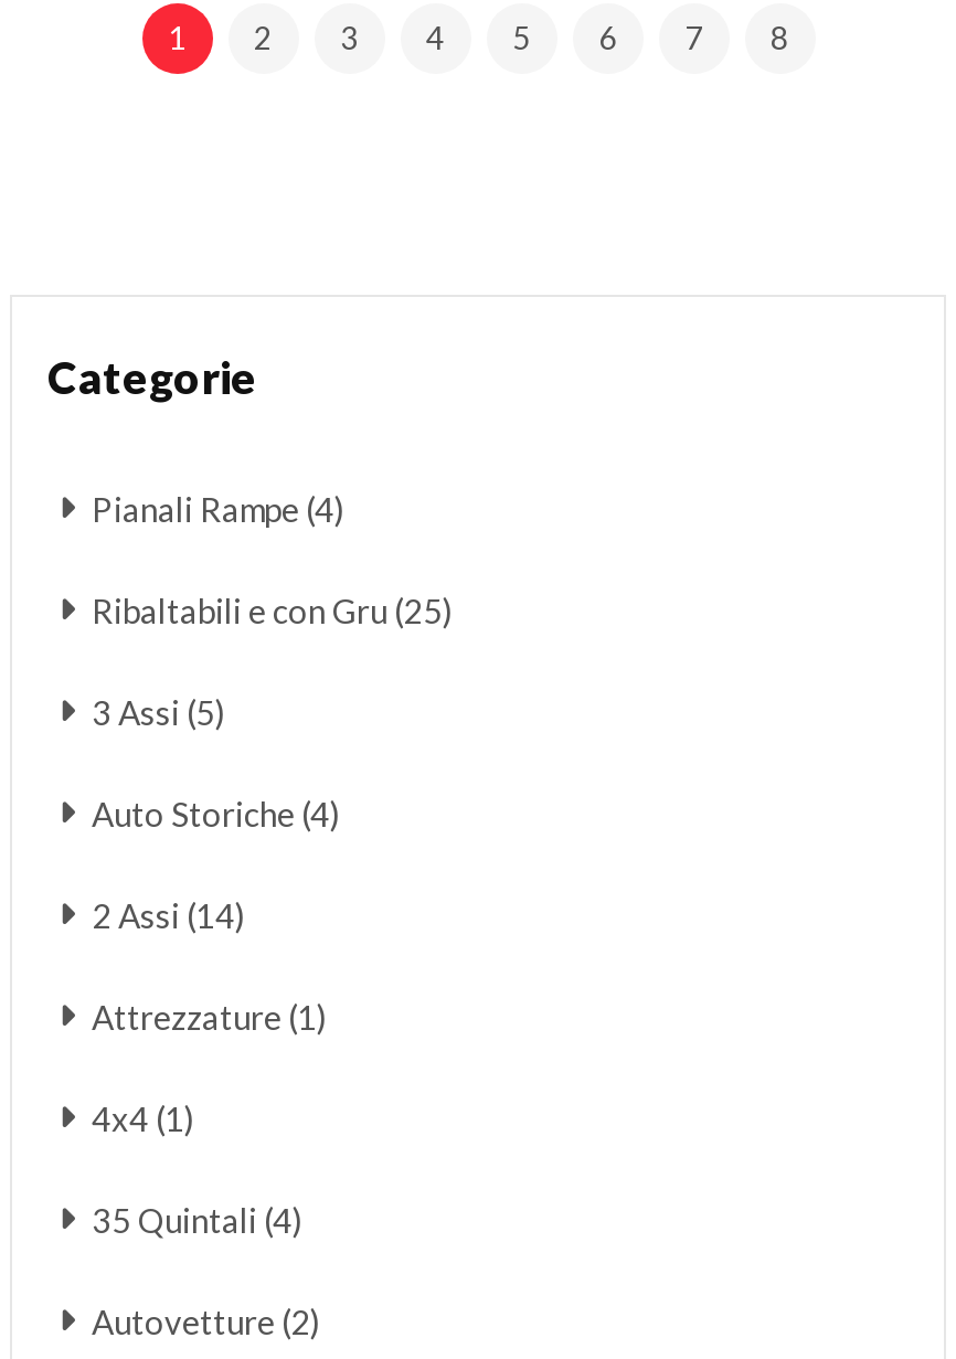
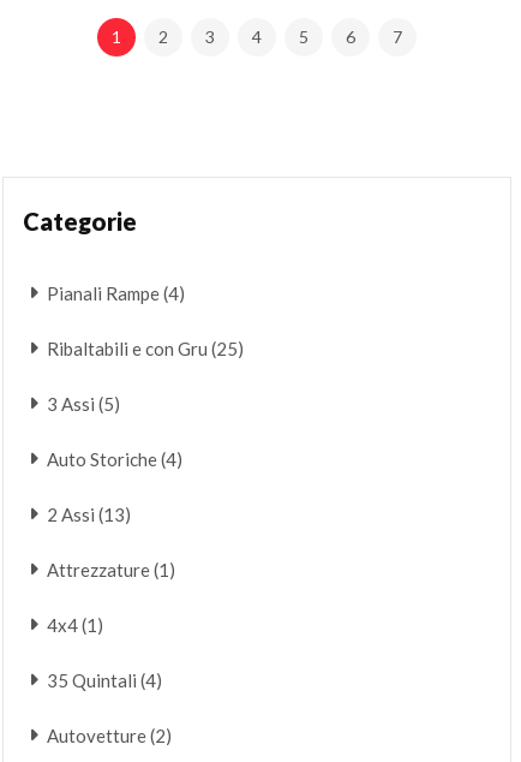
- 8

- 2 Assi (14)
+ 2 Assi (13)
